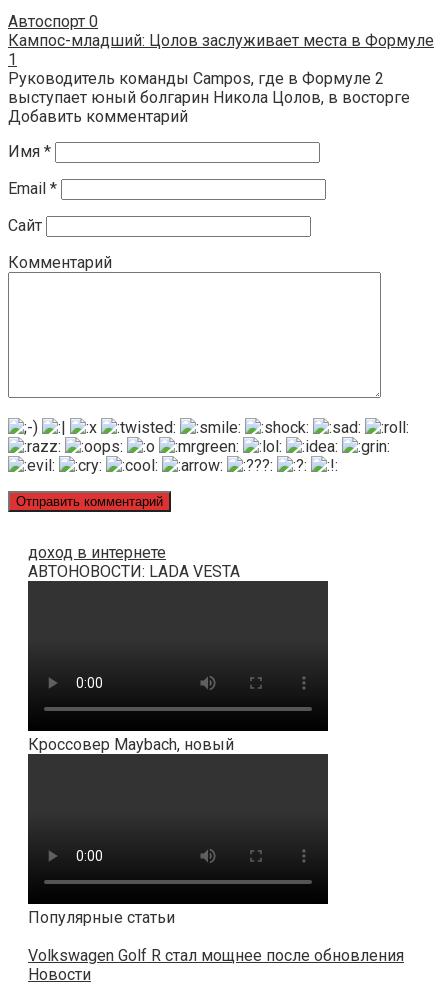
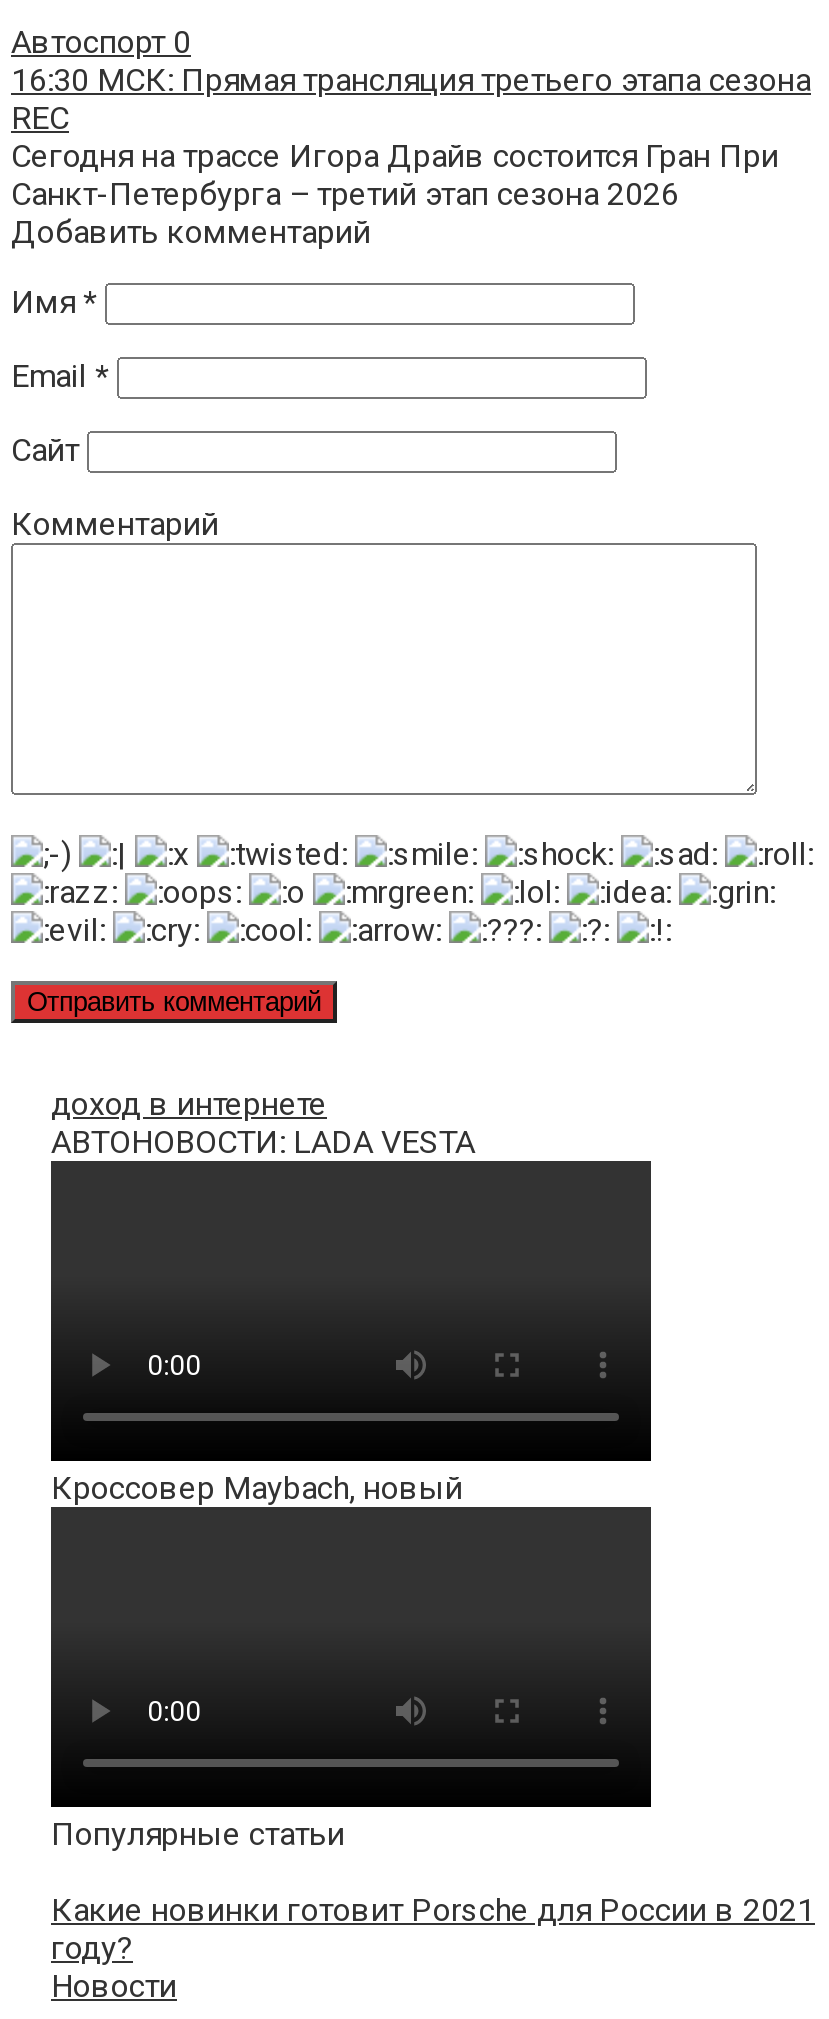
- Кампос-младший: Цолов заслуживает места в Формуле
- 1
- Руководитель команды Campos, где в Формуле 2
- выступает юный болгарин Никола Цолов, в восторге
+ 16:30 МСК: Прямая трансляция третьего этапа сезона
+ REC
+ Сегодня на трассе Игора Драйв состоится Гран При
+ Санкт-Петербурга – третий этап сезона 2026

- Volkswagen Golf R стал мощнее после обновления
+ Какие новинки готовит Porsche для России в 2021
+ году?
